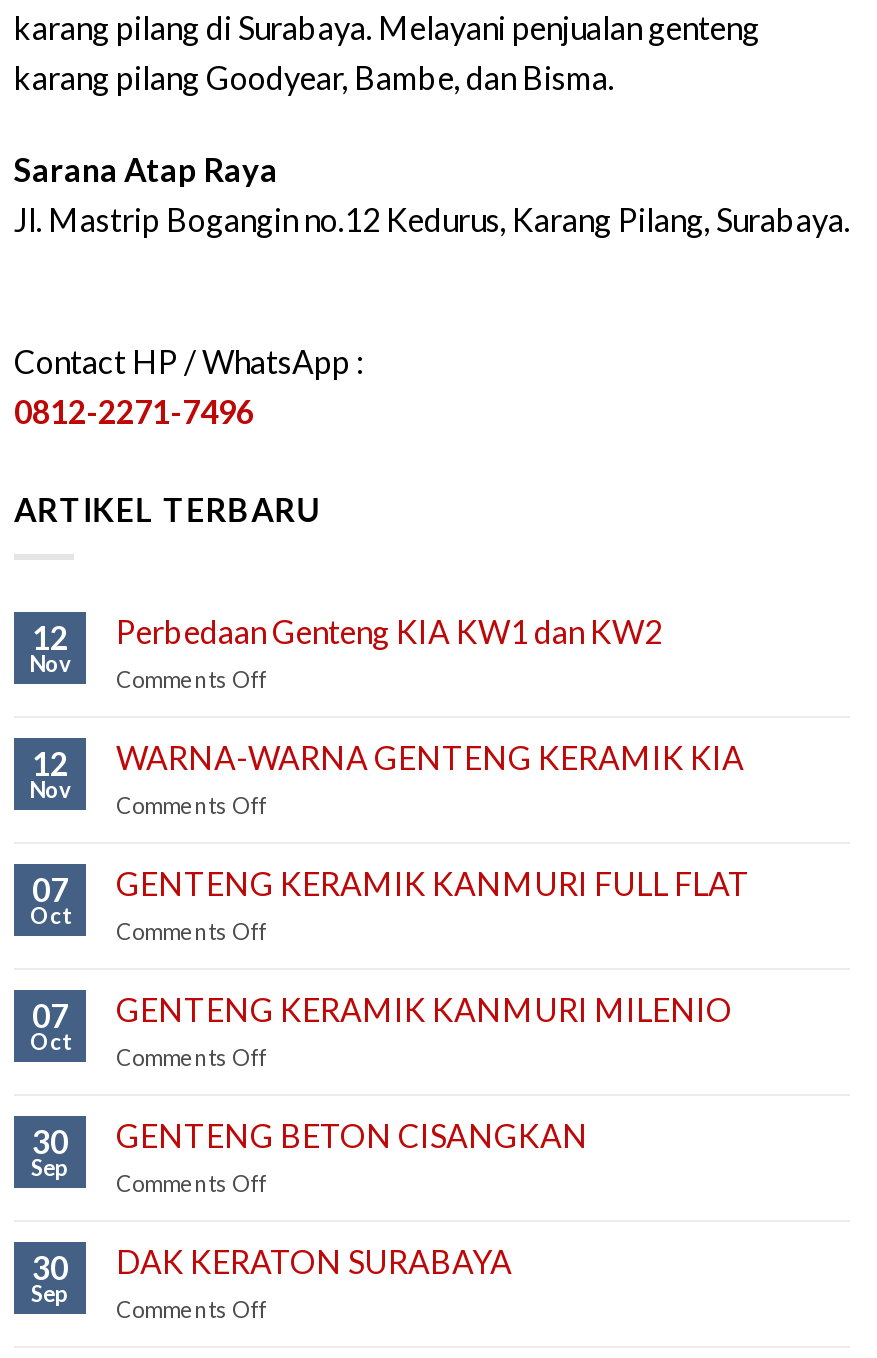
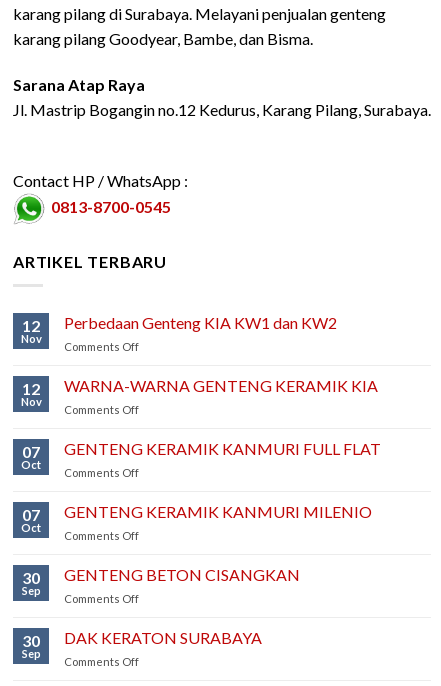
- 0812-2271-7496
+ 0813-8700-0545
